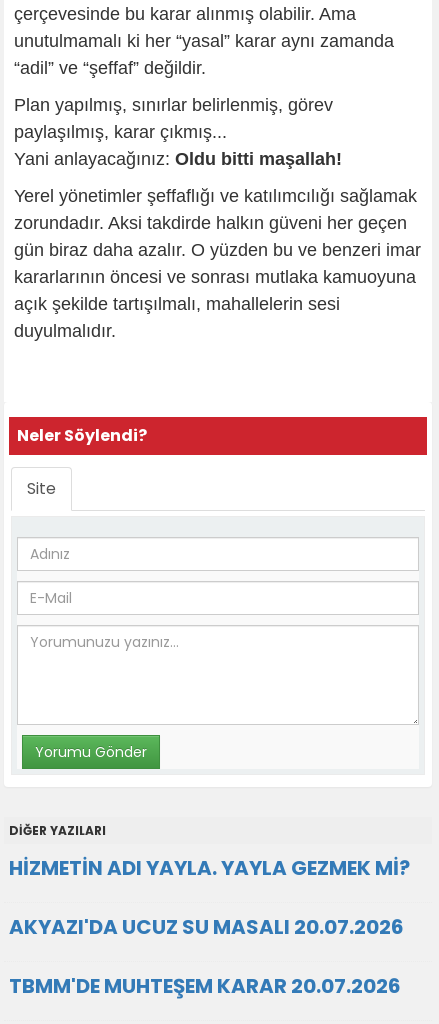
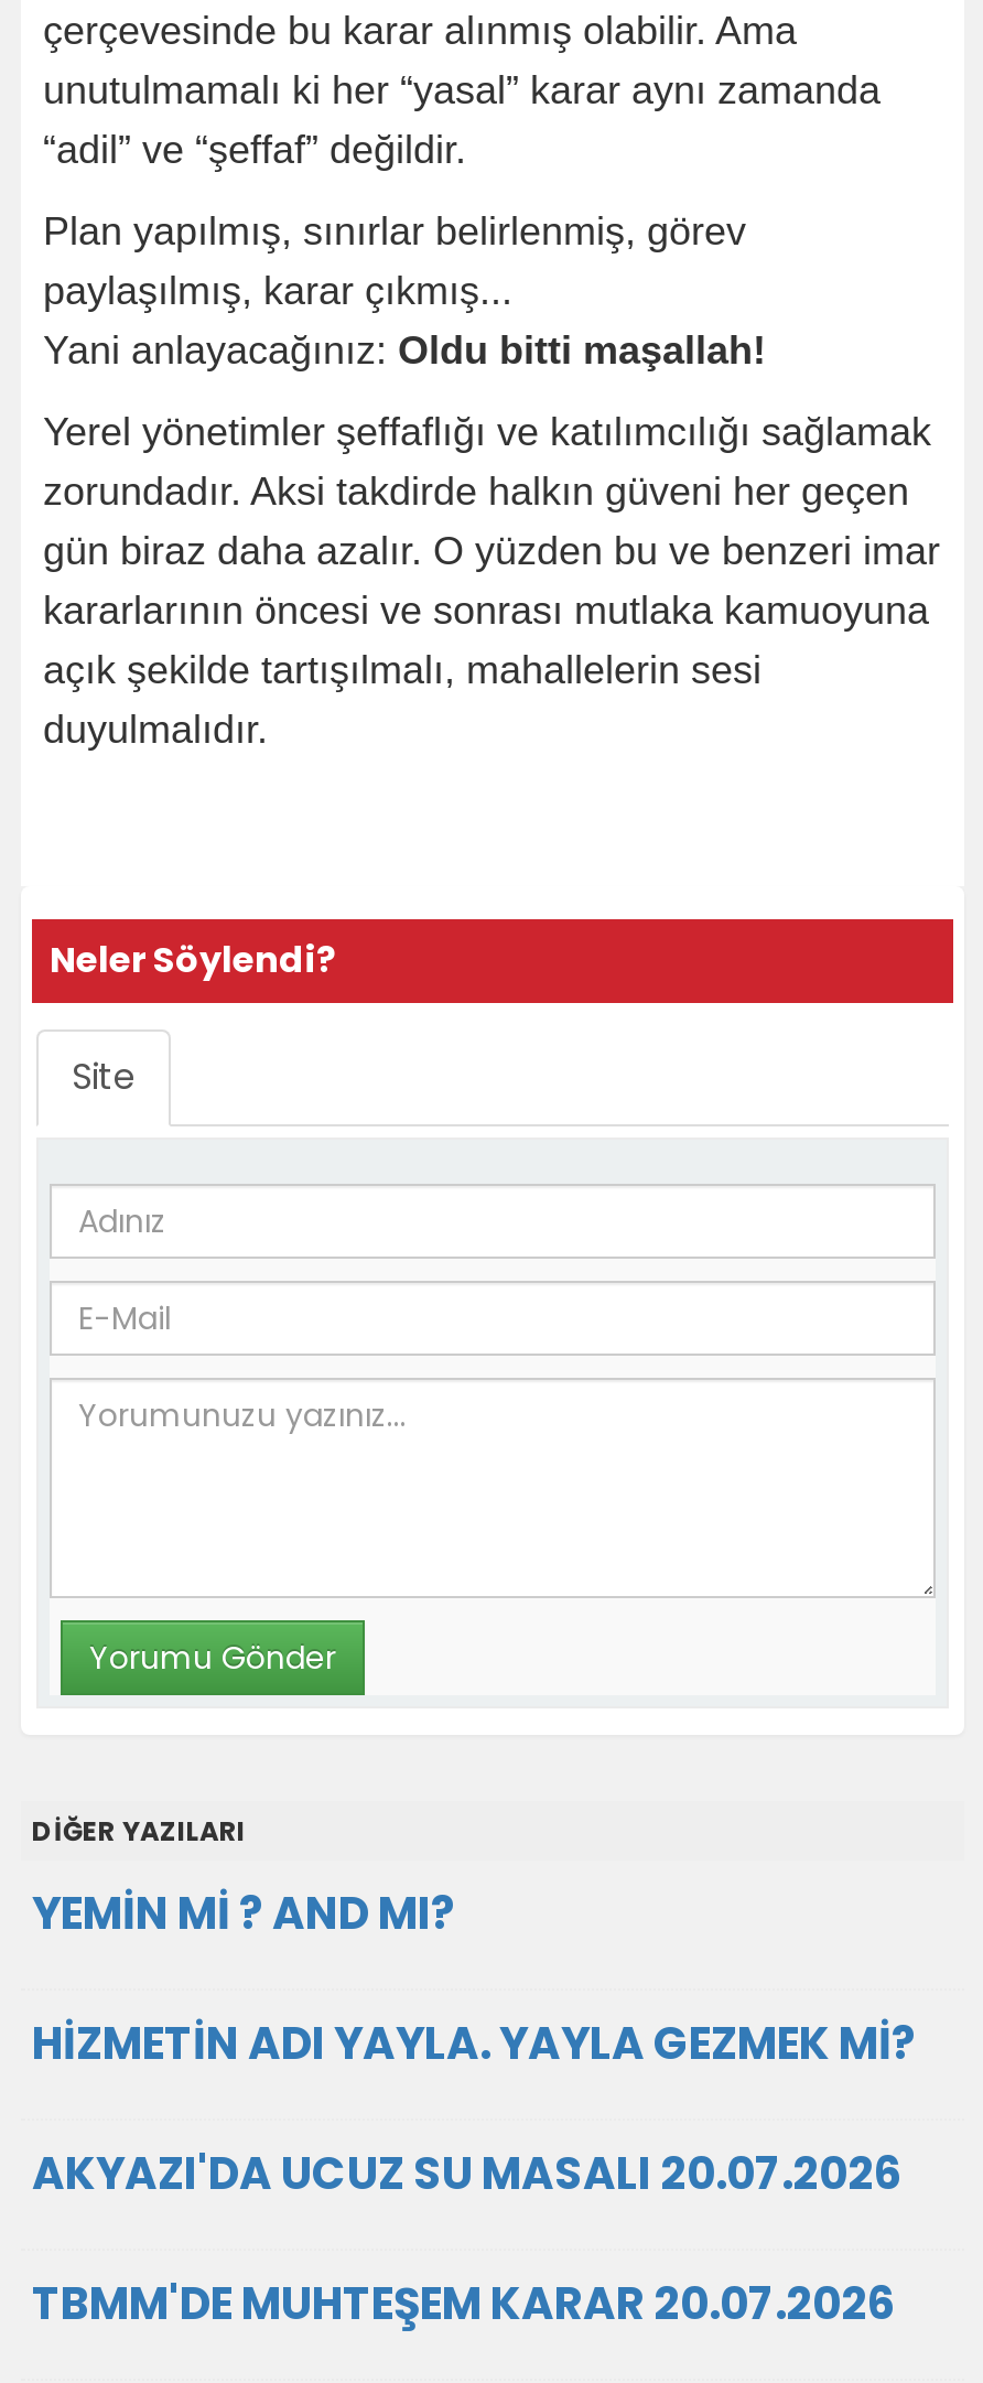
+ YEMİN Mİ ? AND MI?
